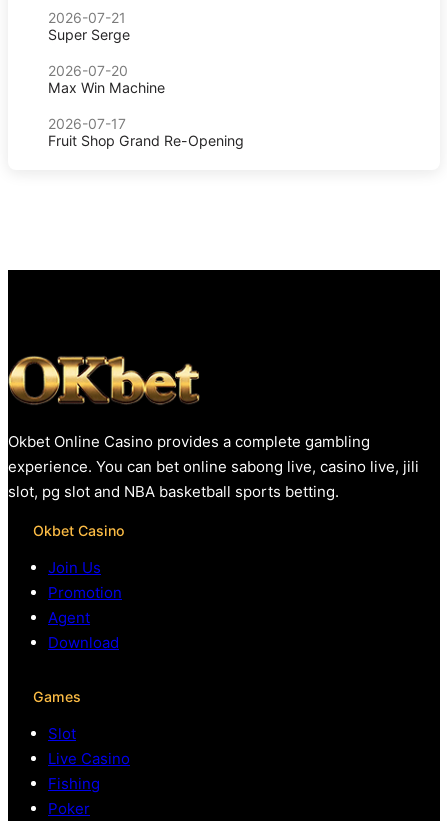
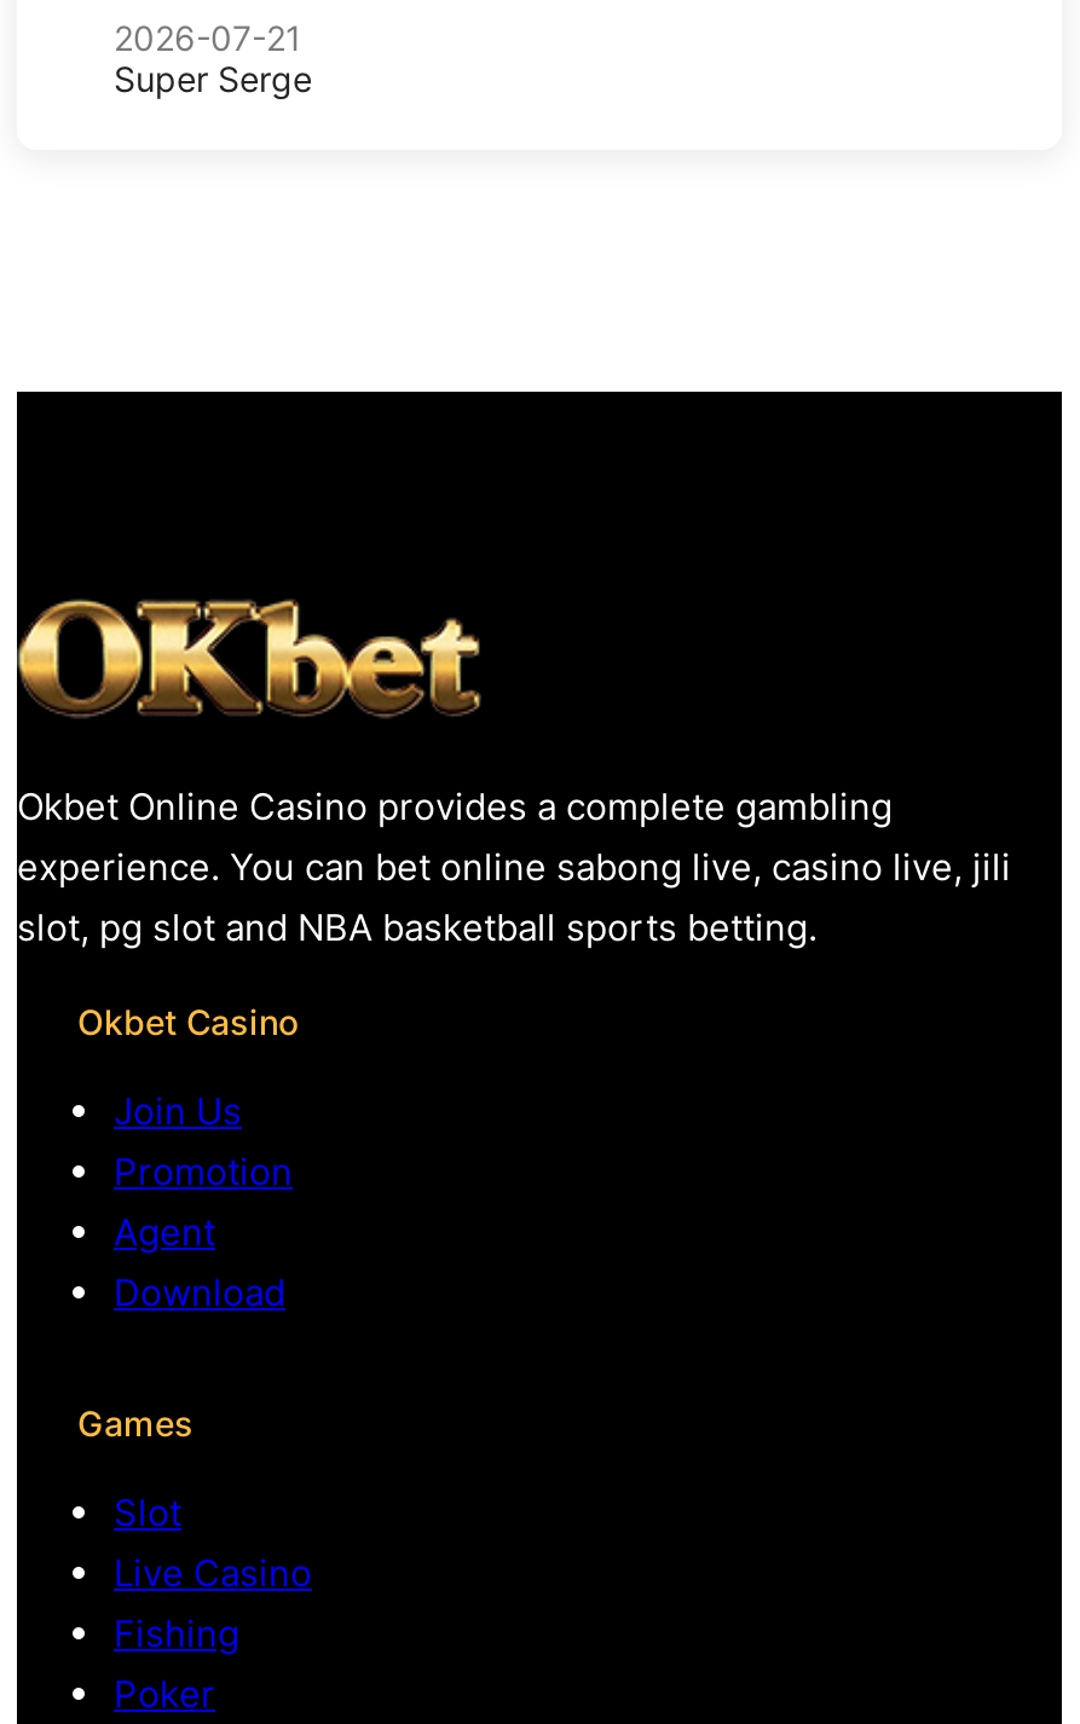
- 2026-07-20
- Max Win Machine
- 2026-07-17
- Fruit Shop Grand Re-Opening
